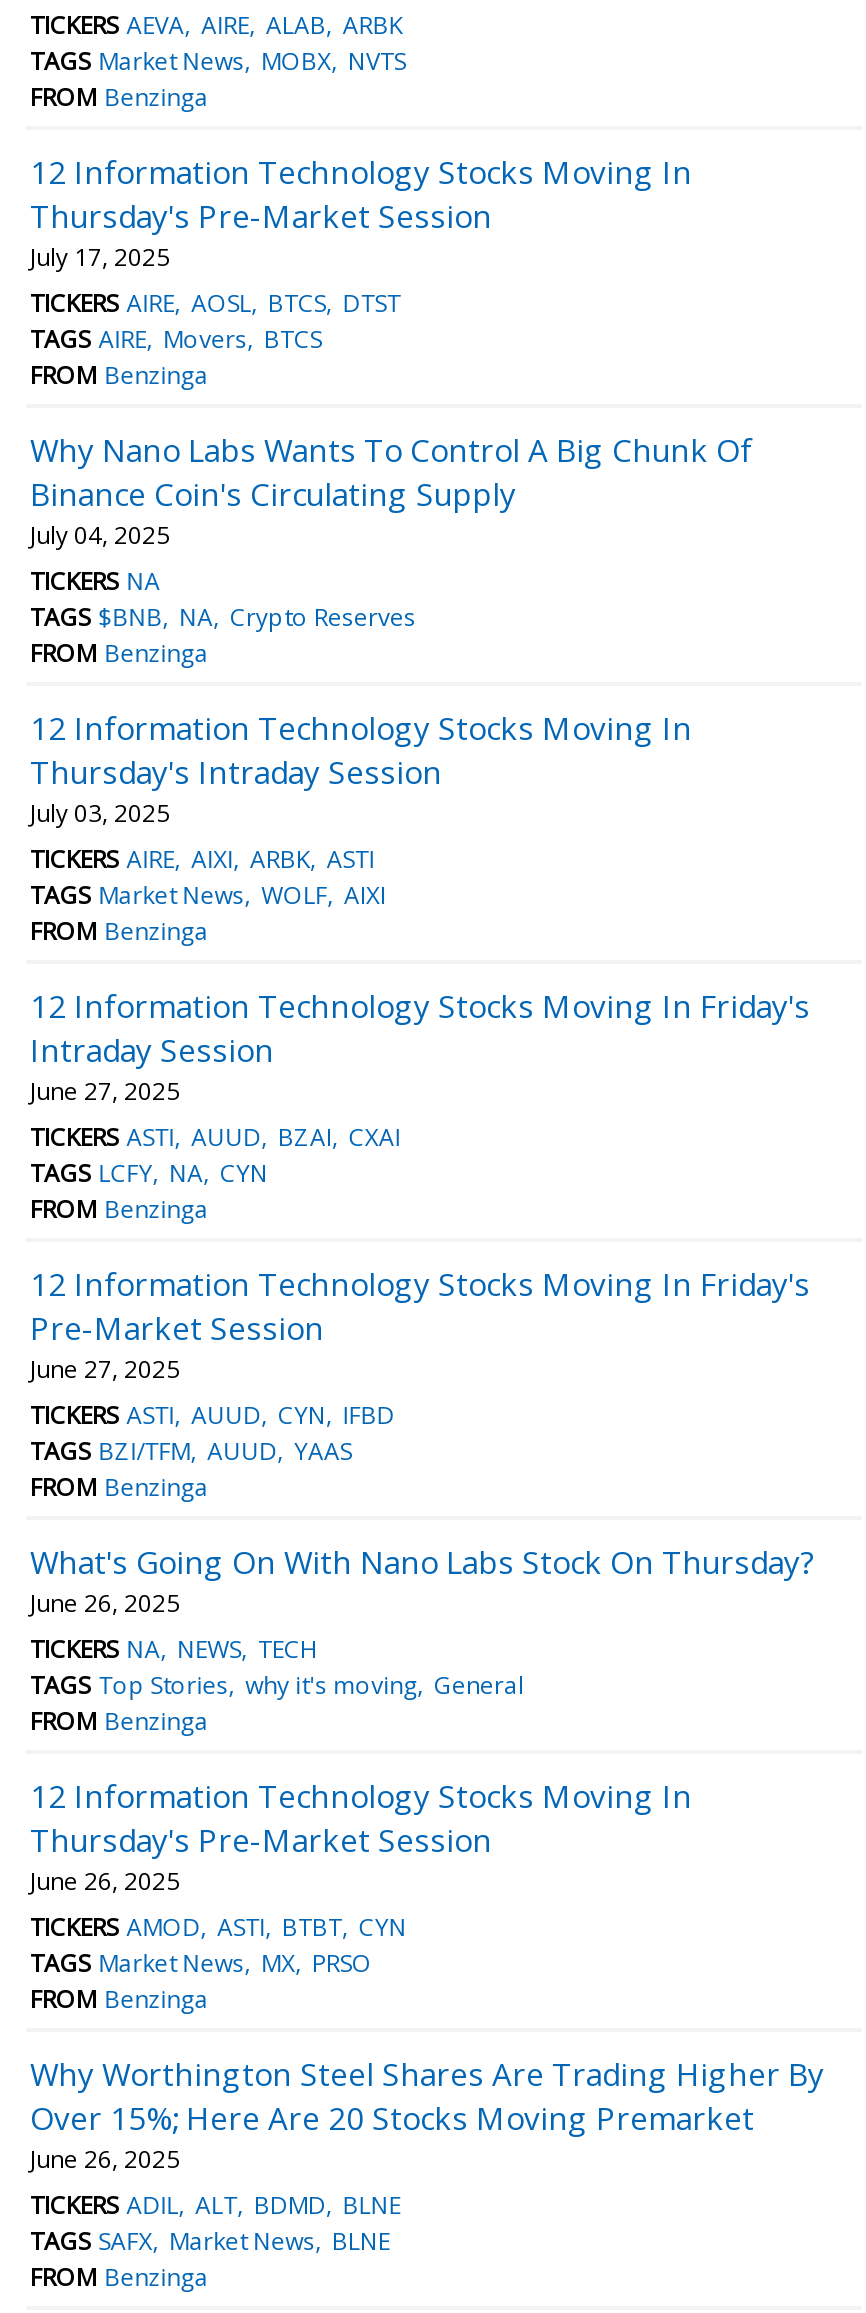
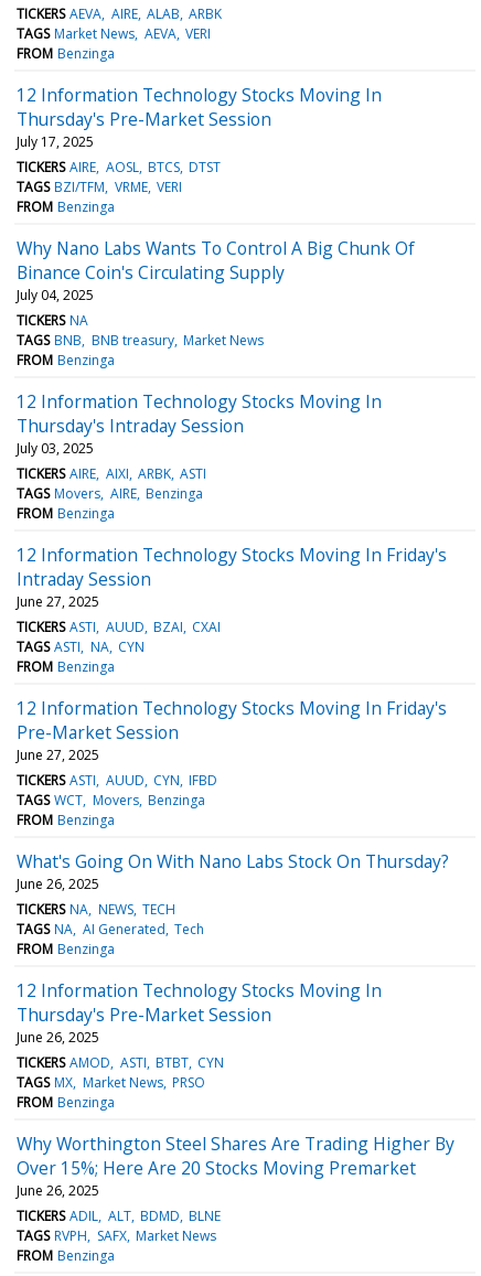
- TAGS Market News MOBX NVTS
+ TAGS Market News AEVA VERI

- TAGS AIRE Movers BTCS
+ TAGS BZI/TFM VRME VERI

- TAGS $BNB NA Crypto Reserves
+ TAGS BNB BNB treasury Market News

- TAGS Market News WOLF AIXI
+ TAGS Movers AIRE Benzinga

- TAGS LCFY NA CYN
+ TAGS ASTI NA CYN

- TAGS BZI/TFM AUUD YAAS
+ TAGS WCT Movers Benzinga

- TAGS Top Stories why it's moving General
+ TAGS NA AI Generated Tech

- TAGS Market News MX PRSO
+ TAGS MX Market News PRSO

- TAGS SAFX Market News BLNE
+ TAGS RVPH SAFX Market News
